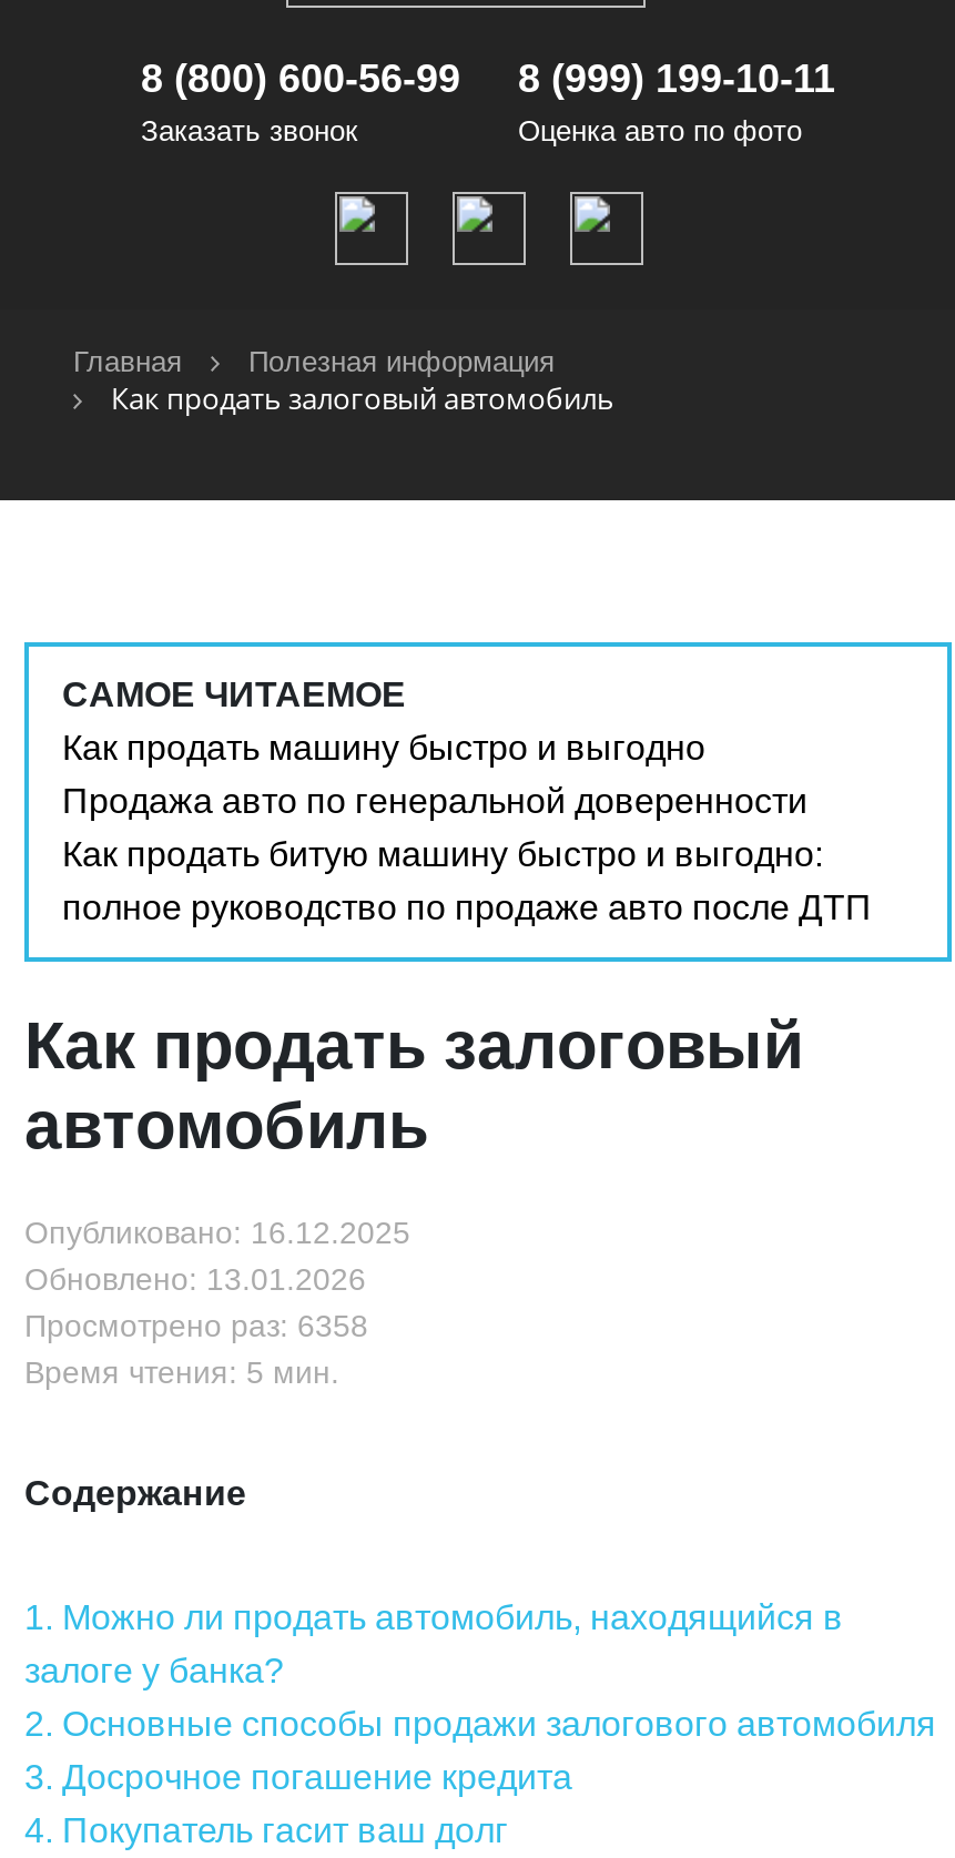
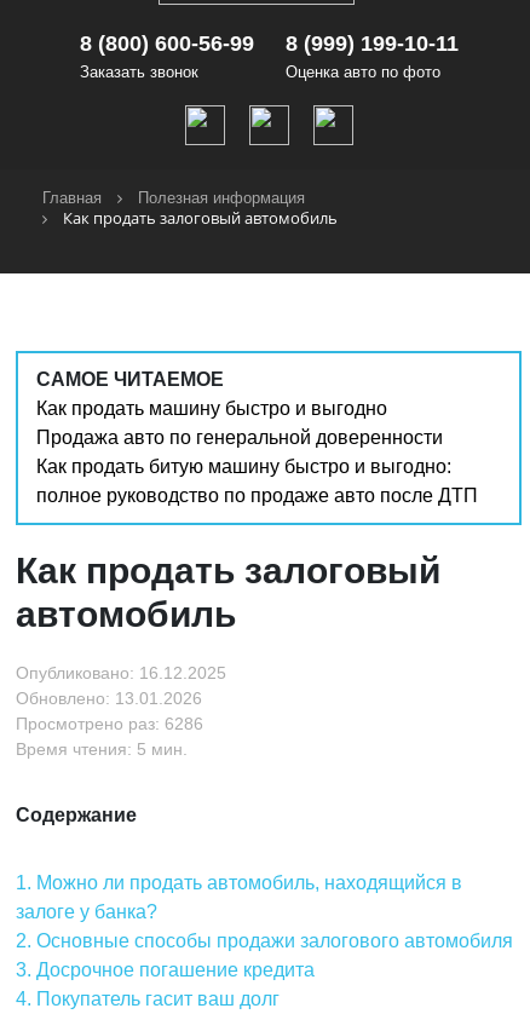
- Просмотрено раз: 6358
+ Просмотрено раз: 6286
